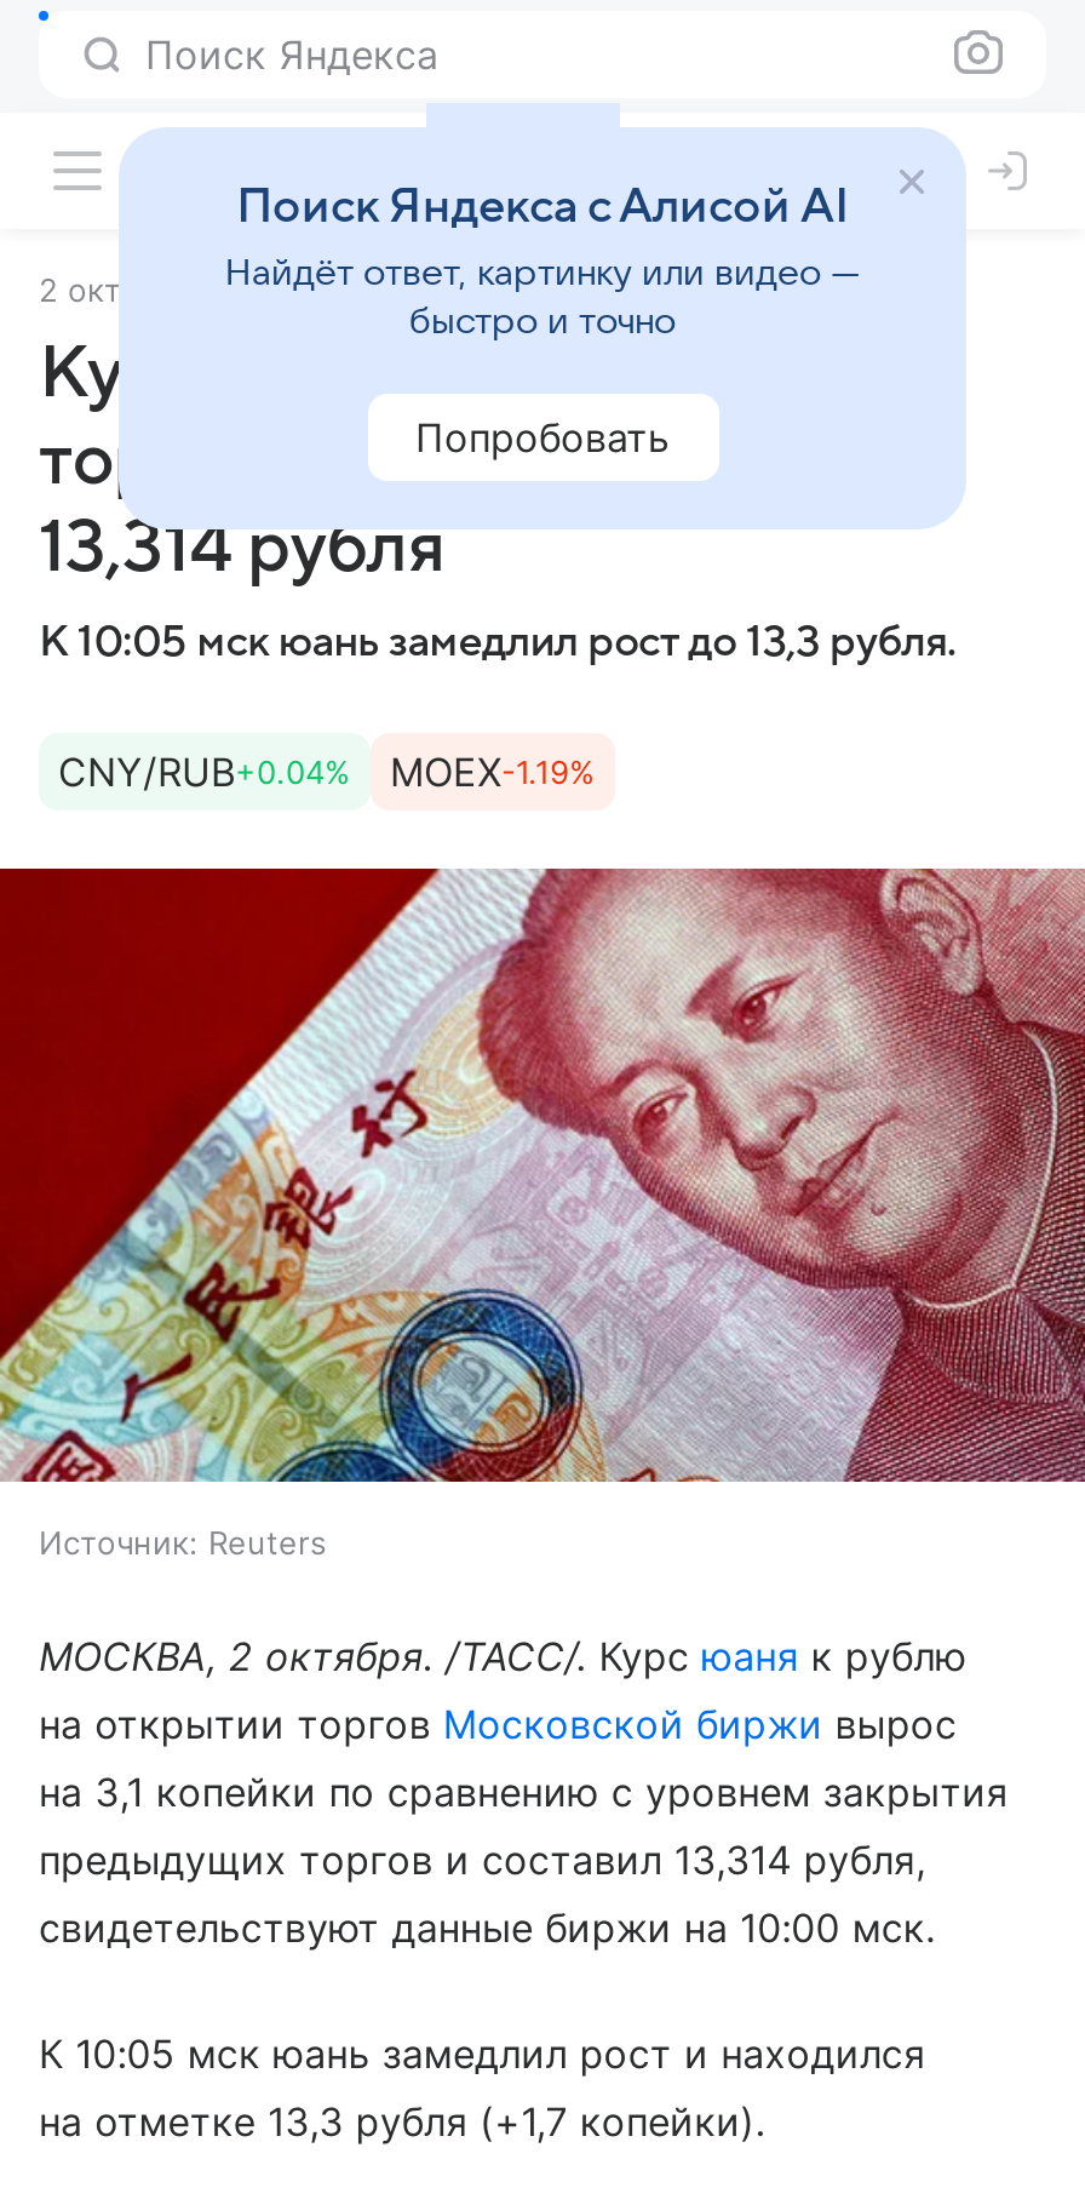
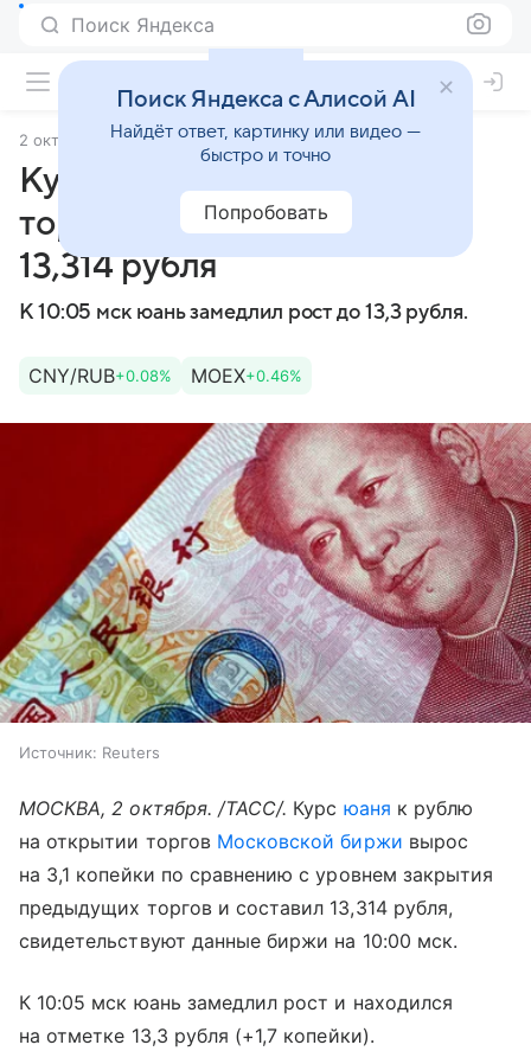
- CNY/RUB+0.04%
+ CNY/RUB+0.08%

- MOEX-1.19%
+ MOEX+0.46%
